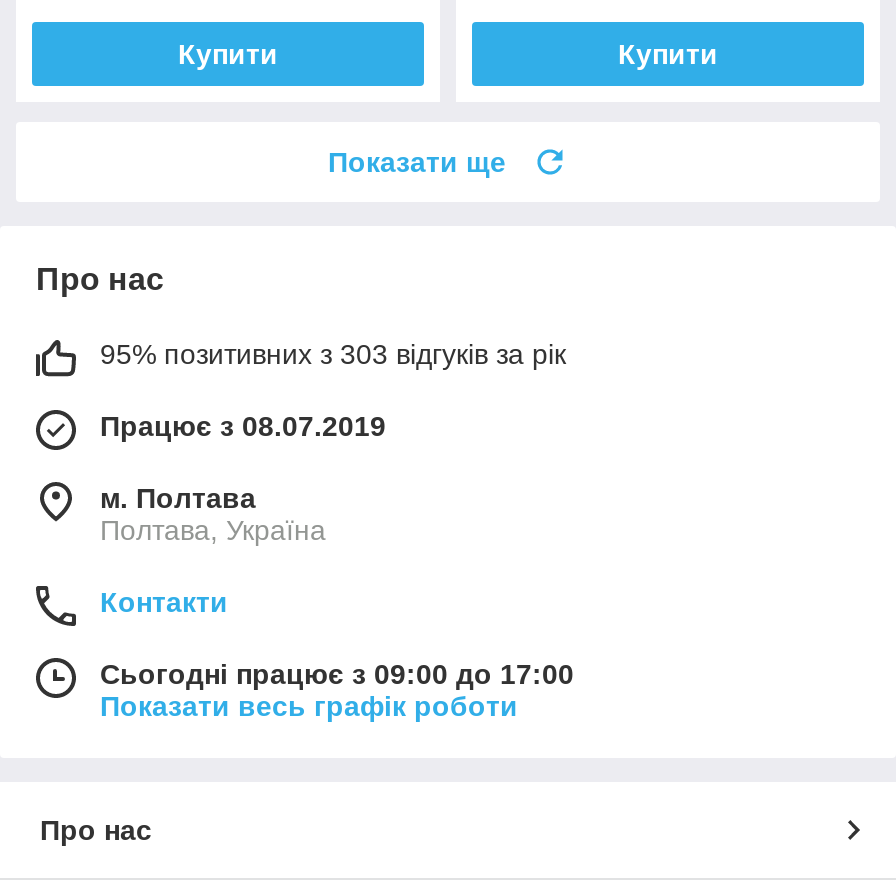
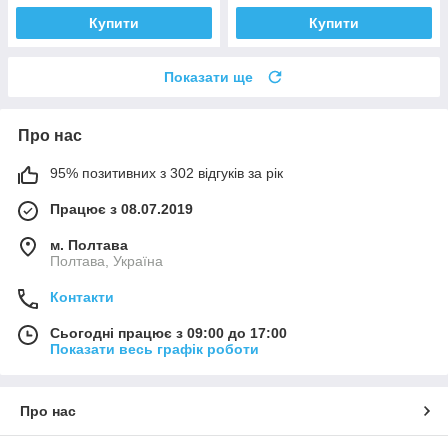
- 95% позитивних з 303 відгуків за рік
+ 95% позитивних з 302 відгуків за рік
